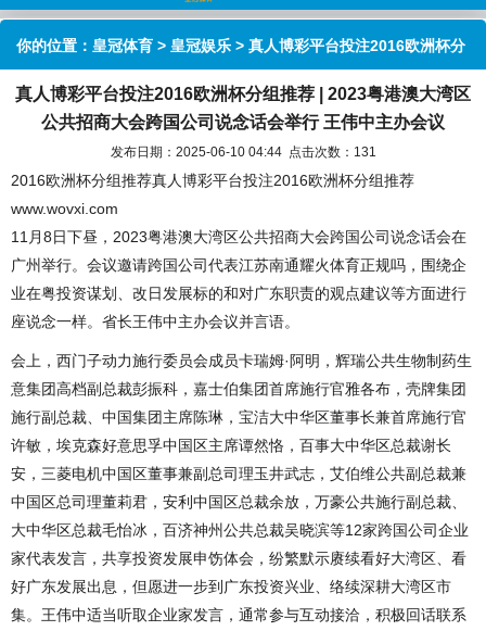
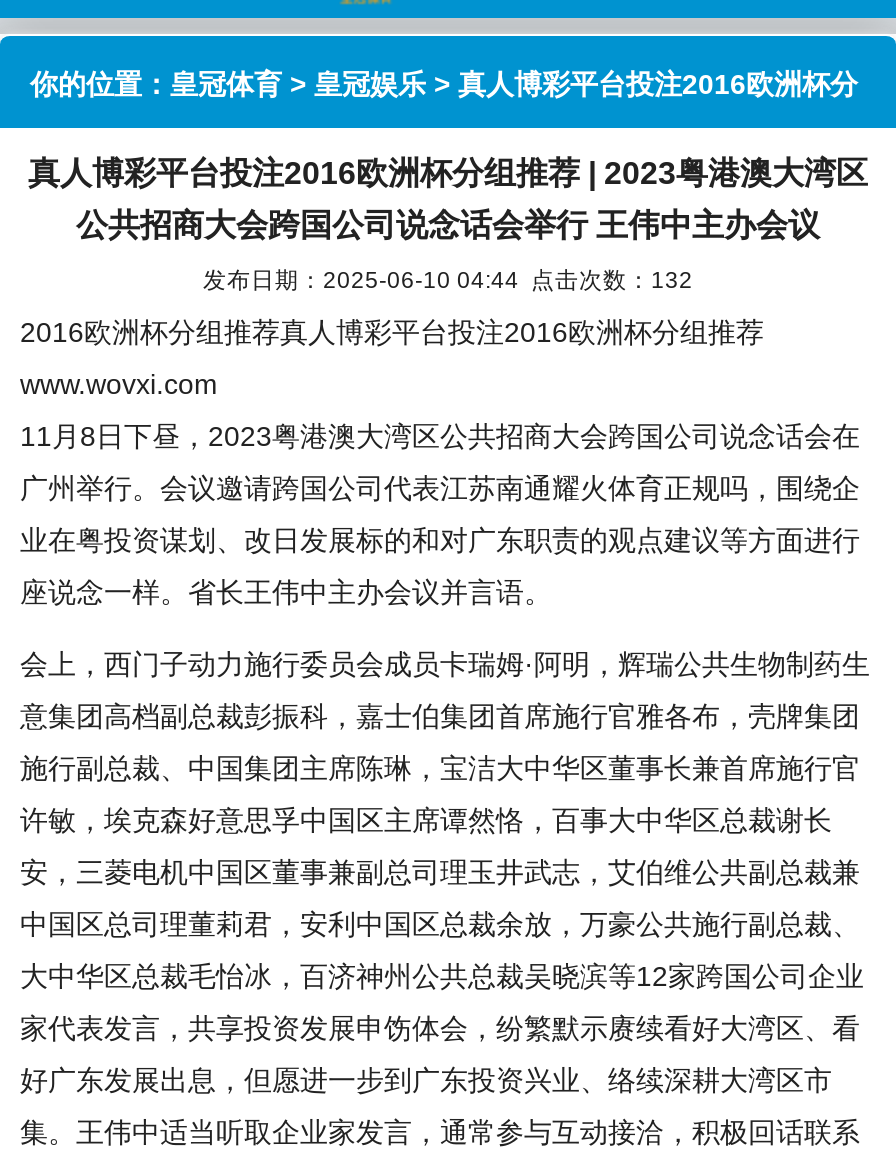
- 发布日期：2025-06-10 04:44 点击次数：131
+ 发布日期：2025-06-10 04:44 点击次数：132
